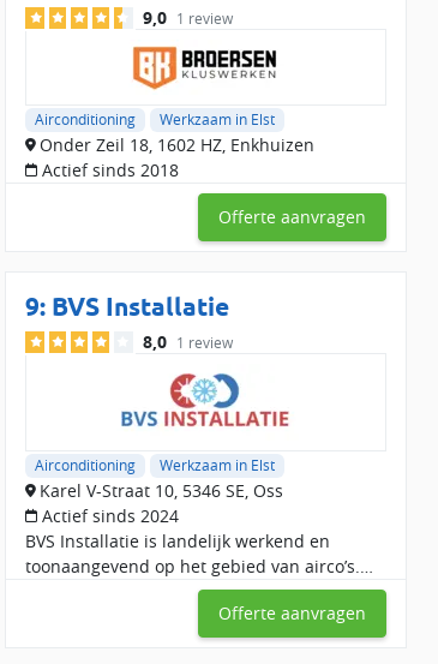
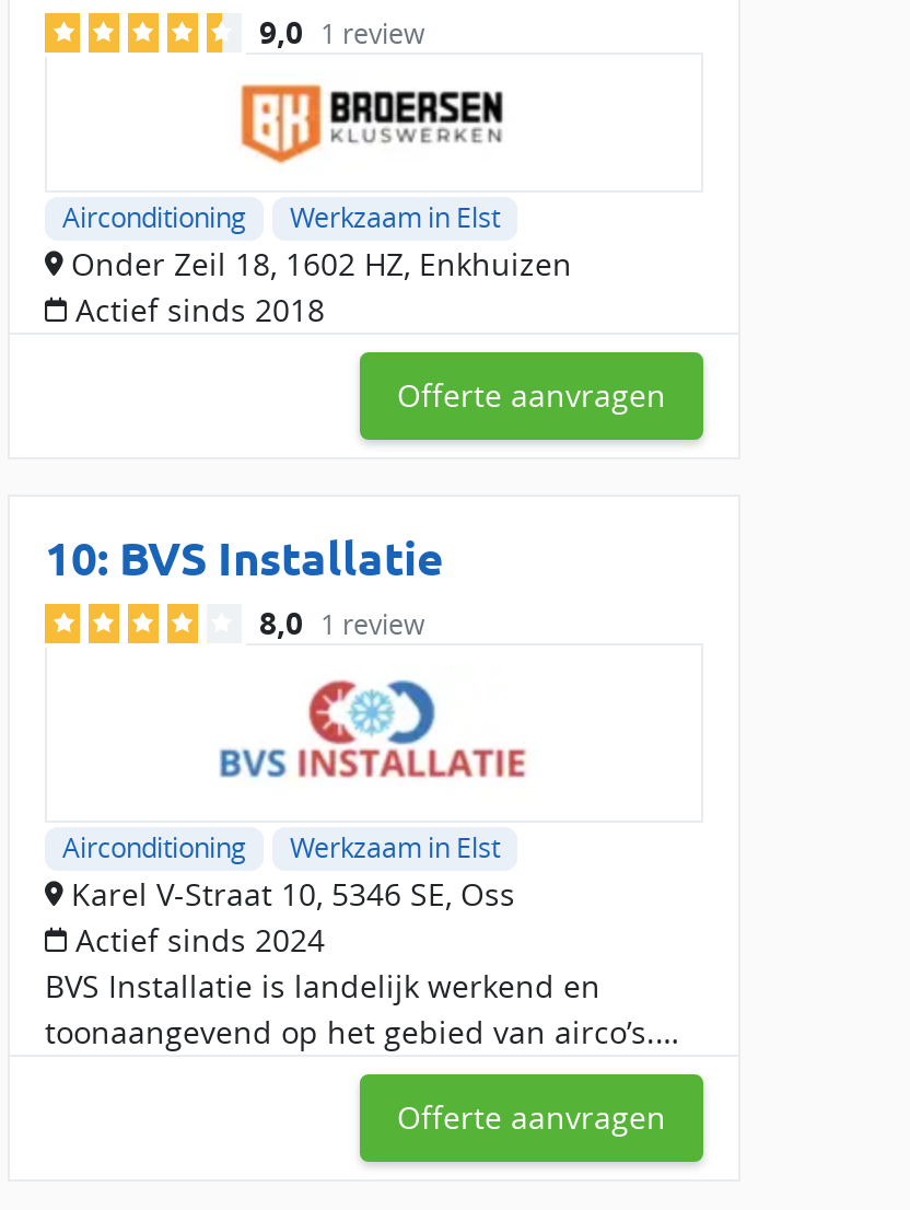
- 9: BVS Installatie
+ 10: BVS Installatie
